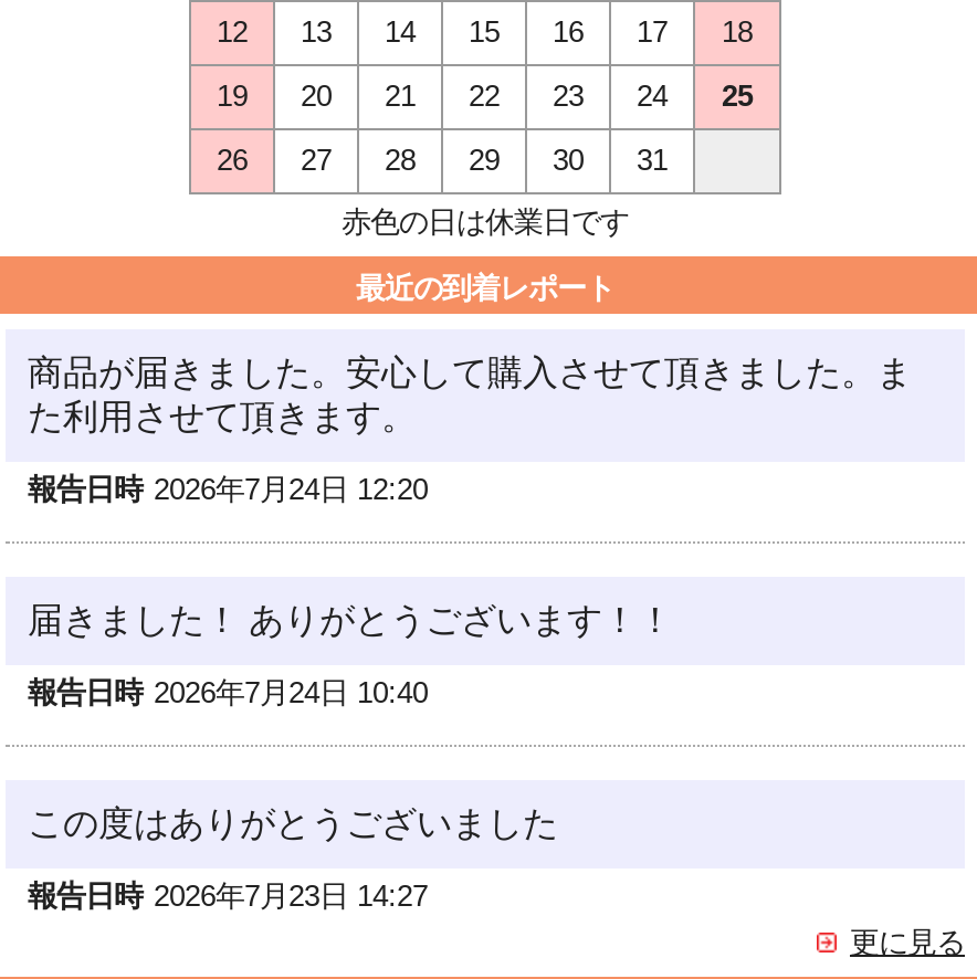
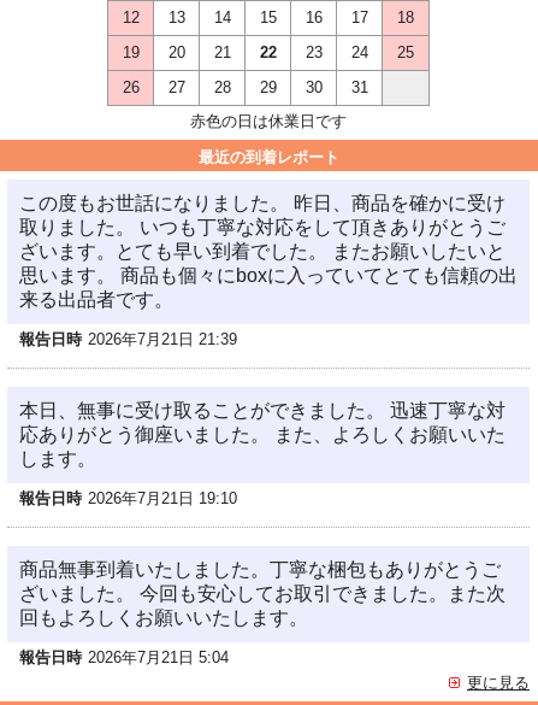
- 商品が届きました。安心して購入させて頂きました。ま
- た利用させて頂きます。
+ この度もお世話になりました。 昨日、商品を確かに受け
+ 取りました。 いつも丁寧な対応をして頂きありがとうご
+ ざいます。とても早い到着でした。 またお願いしたいと
+ 思います。 商品も個々にboxに入っていてとても信頼の出
+ 来る出品者です。

- 報告日時 2026年7月24日 12:20
+ 報告日時 2026年7月21日 21:39

- 届きました！ ありがとうございます！！
+ 本日、無事に受け取ることができました。 迅速丁寧な対
+ 応ありがとう御座いました。 また、よろしくお願いいた
+ します。

- 報告日時 2026年7月24日 10:40
+ 報告日時 2026年7月21日 19:10

- この度はありがとうございました
+ 商品無事到着いたしました。丁寧な梱包もありがとうご
+ ざいました。 今回も安心してお取引できました。また次
+ 回もよろしくお願いいたします。

- 報告日時 2026年7月23日 14:27
+ 報告日時 2026年7月21日 5:04
